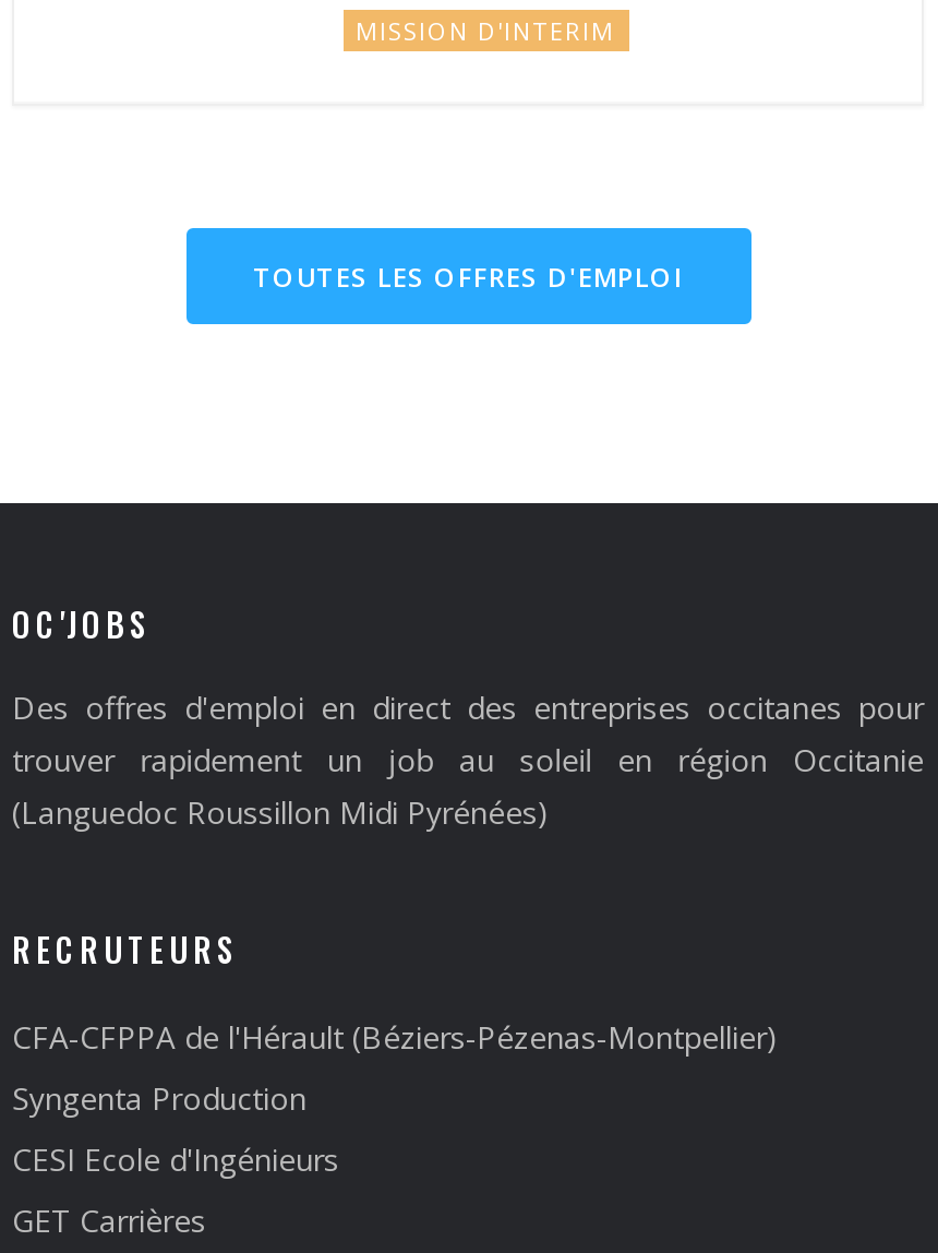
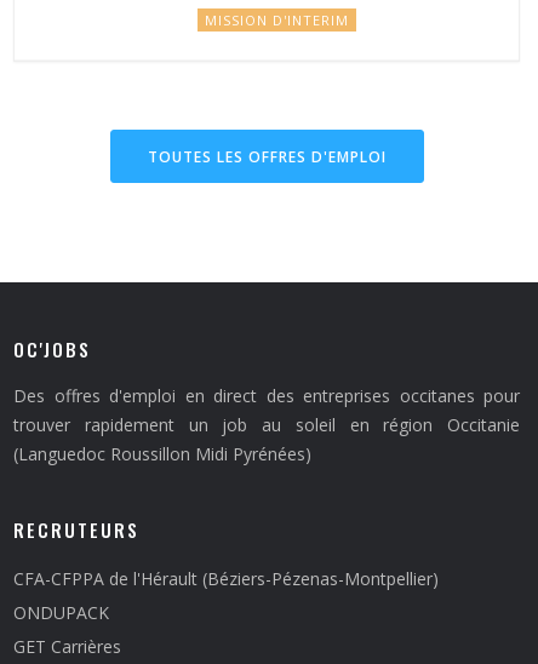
- Syngenta Production
- CESI Ecole d'Ingénieurs
+ ONDUPACK
